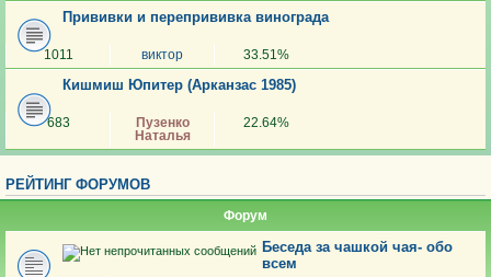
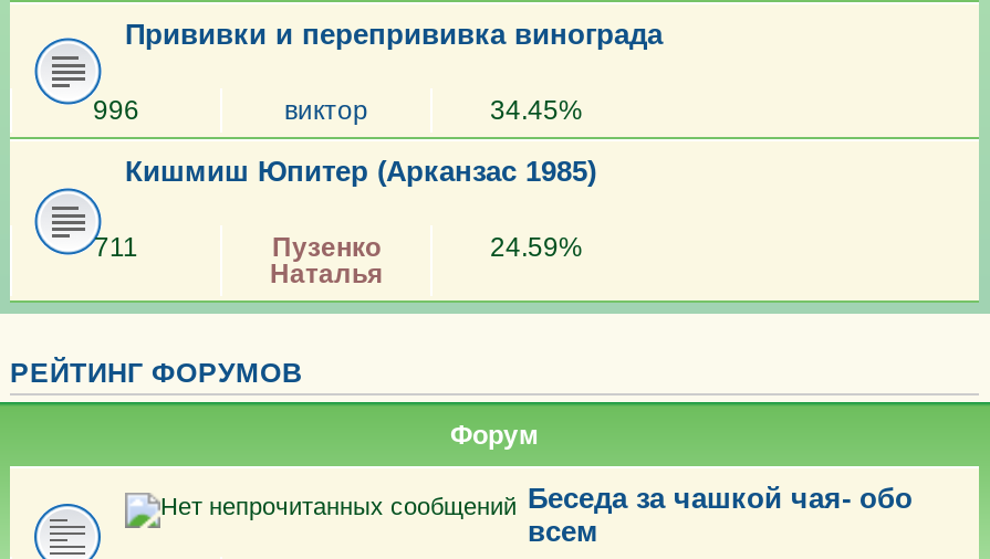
- 1011
+ 996

- 33.51%
+ 34.45%

- 683
+ 711

- 22.64%
+ 24.59%
